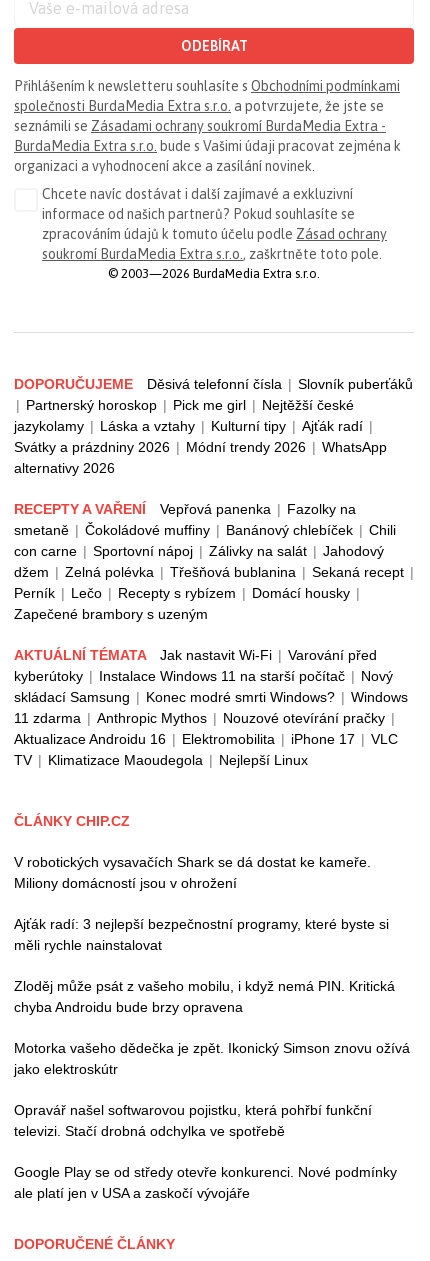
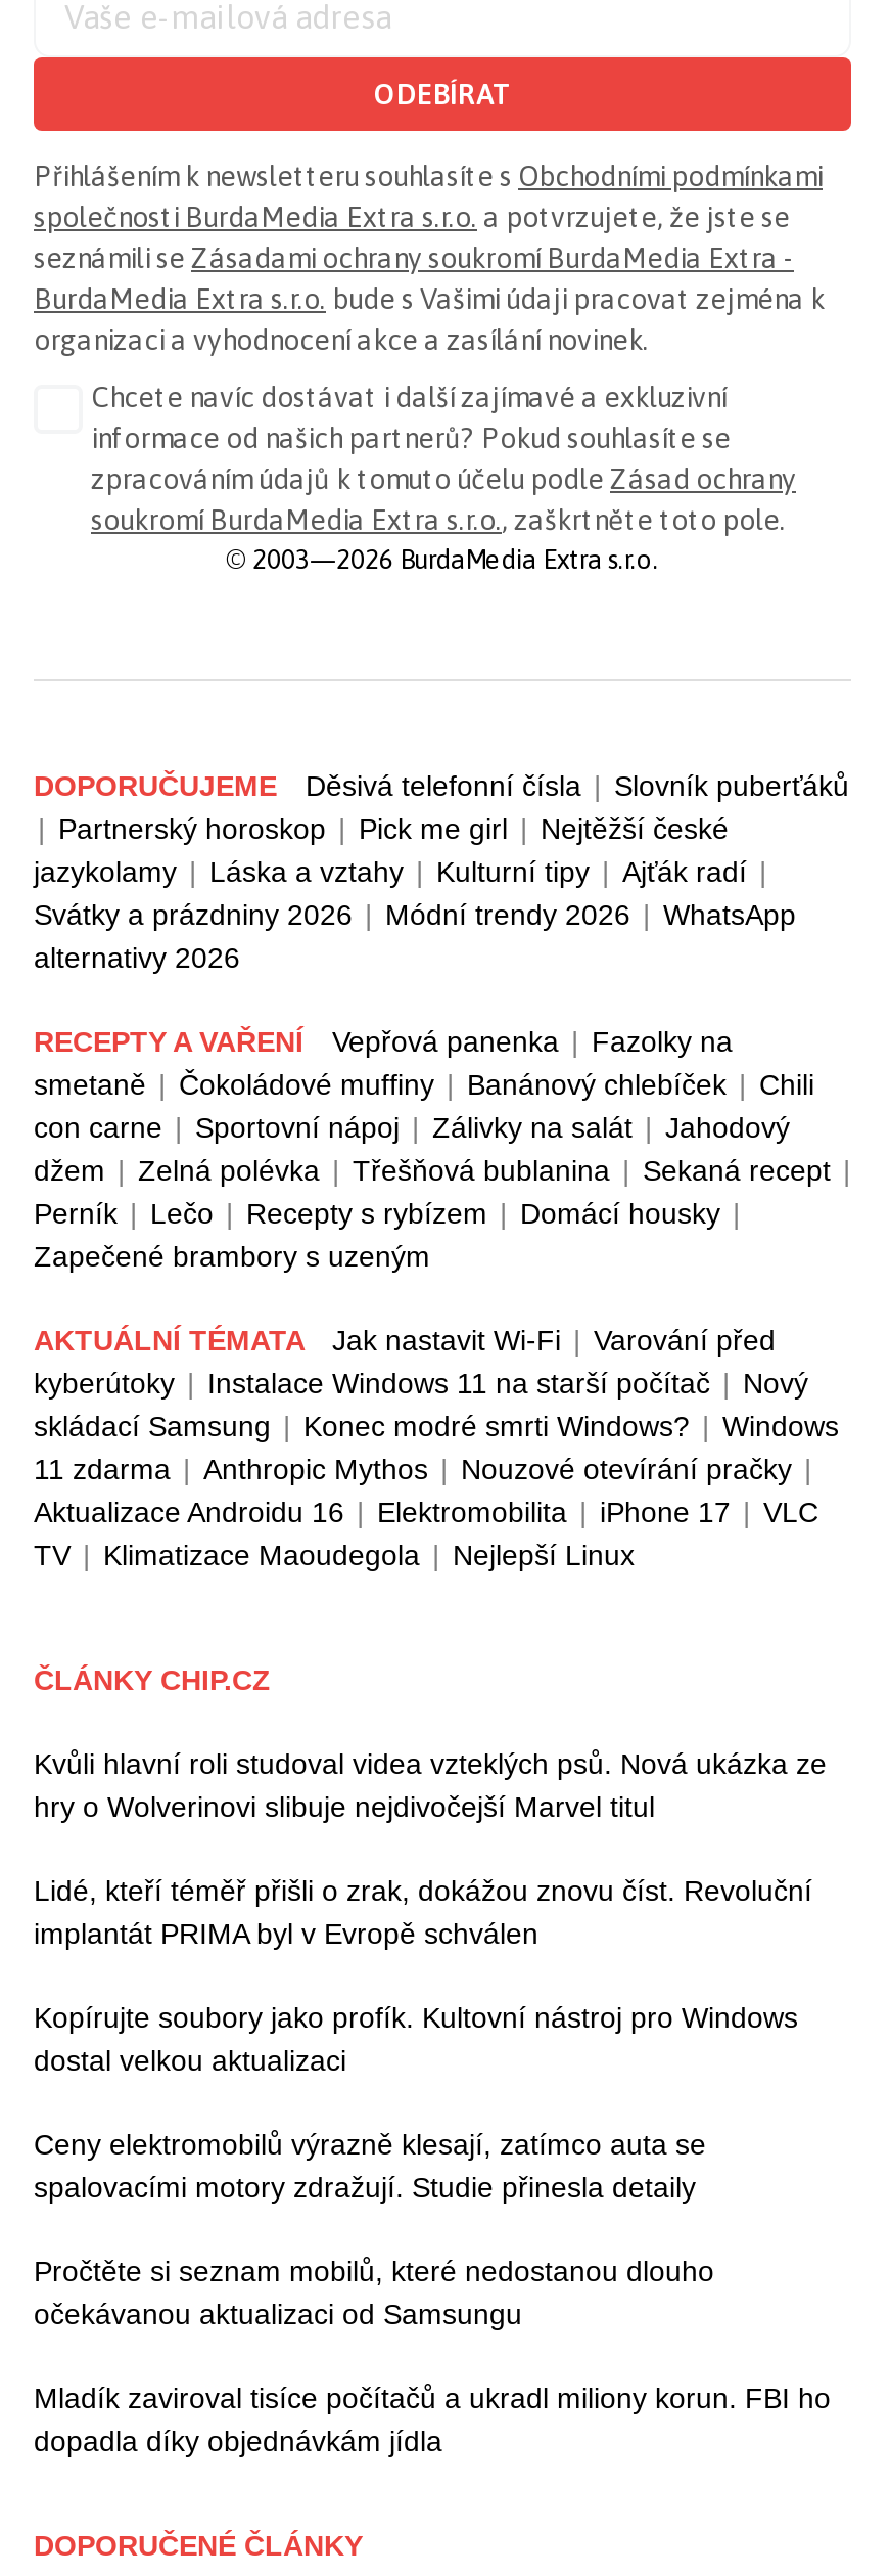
- V robotických vysavačích Shark se dá dostat ke kameře.
- Miliony domácností jsou v ohrožení
+ Kvůli hlavní roli studoval videa vzteklých psů. Nová ukázka ze
+ hry o Wolverinovi slibuje nejdivočejší Marvel titul

- Ajťák radí: 3 nejlepší bezpečnostní programy, které byste si
- měli rychle nainstalovat
+ Lidé, kteří téměř přišli o zrak, dokážou znovu číst. Revoluční
+ implantát PRIMA byl v Evropě schválen

- Zloděj může psát z vašeho mobilu, i když nemá PIN. Kritická
- chyba Androidu bude brzy opravena
+ Kopírujte soubory jako profík. Kultovní nástroj pro Windows
+ dostal velkou aktualizaci

- Motorka vašeho dědečka je zpět. Ikonický Simson znovu ožívá
- jako elektroskútr
+ Ceny elektromobilů výrazně klesají, zatímco auta se
+ spalovacími motory zdražují. Studie přinesla detaily

- Opravář našel softwarovou pojistku, která pohřbí funkční
- televizi. Stačí drobná odchylka ve spotřebě
+ Pročtěte si seznam mobilů, které nedostanou dlouho
+ očekávanou aktualizaci od Samsungu

- Google Play se od středy otevře konkurenci. Nové podmínky
- ale platí jen v USA a zaskočí vývojáře
+ Mladík zaviroval tisíce počítačů a ukradl miliony korun. FBI ho
+ dopadla díky objednávkám jídla
